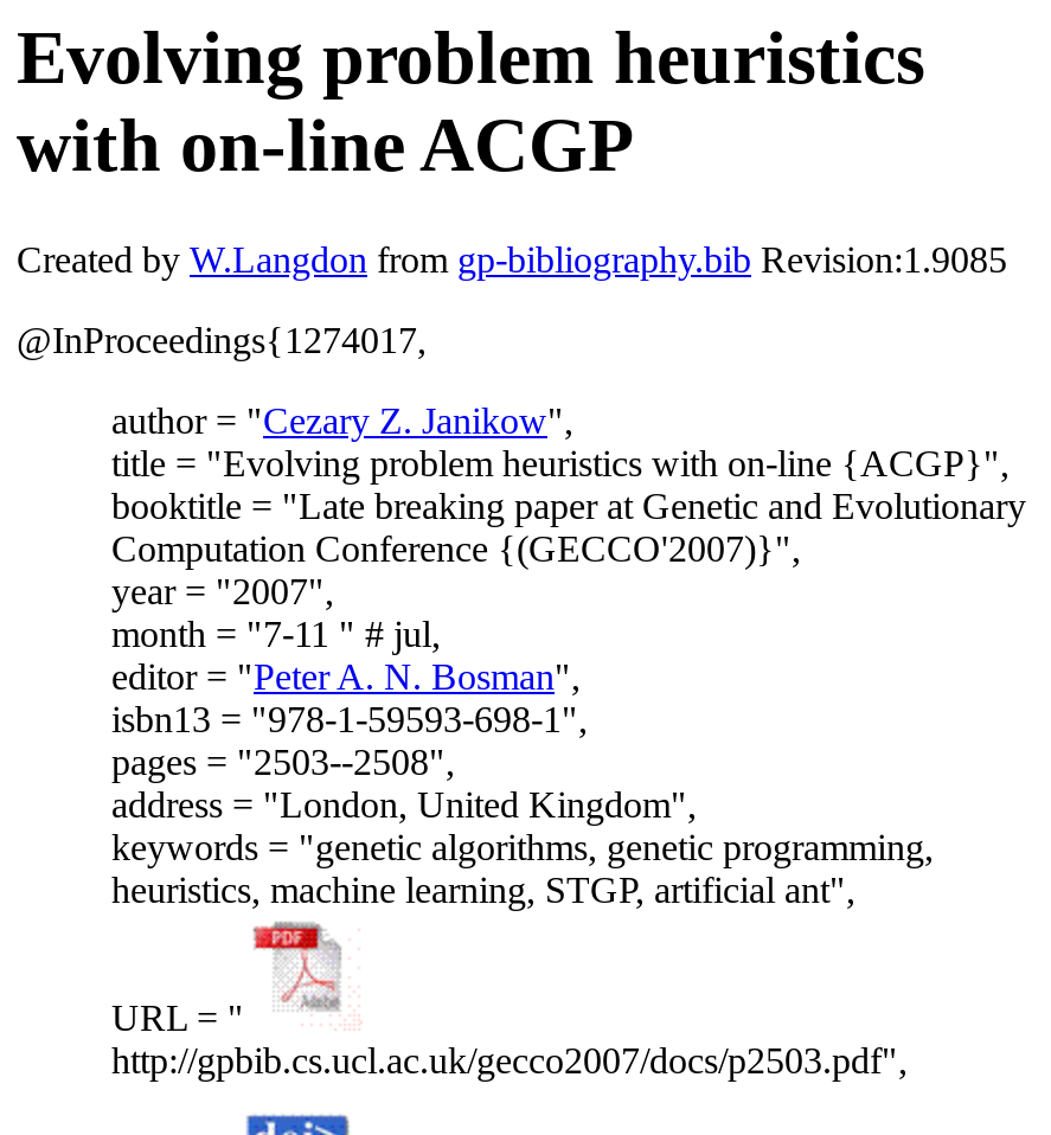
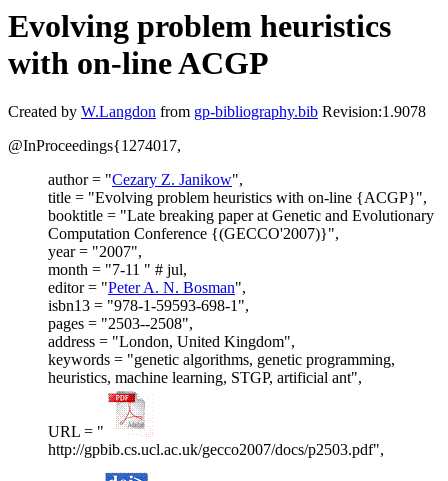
- Created by W.Langdon from gp-bibliography.bib Revision:1.9085
+ Created by W.Langdon from gp-bibliography.bib Revision:1.9078
